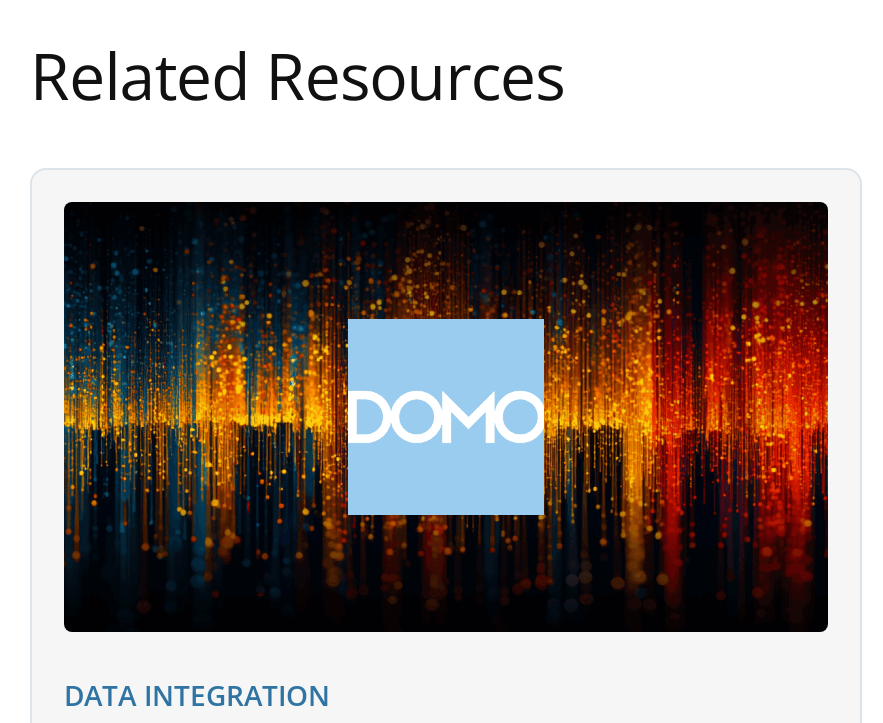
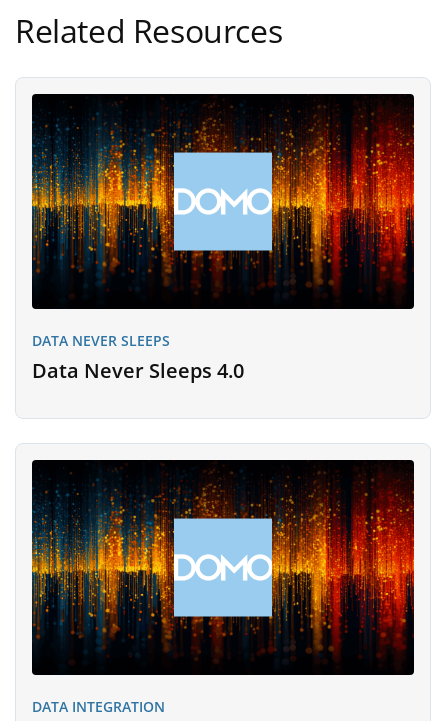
+ DATA NEVER SLEEPS
+ Data Never Sleeps 4.0
